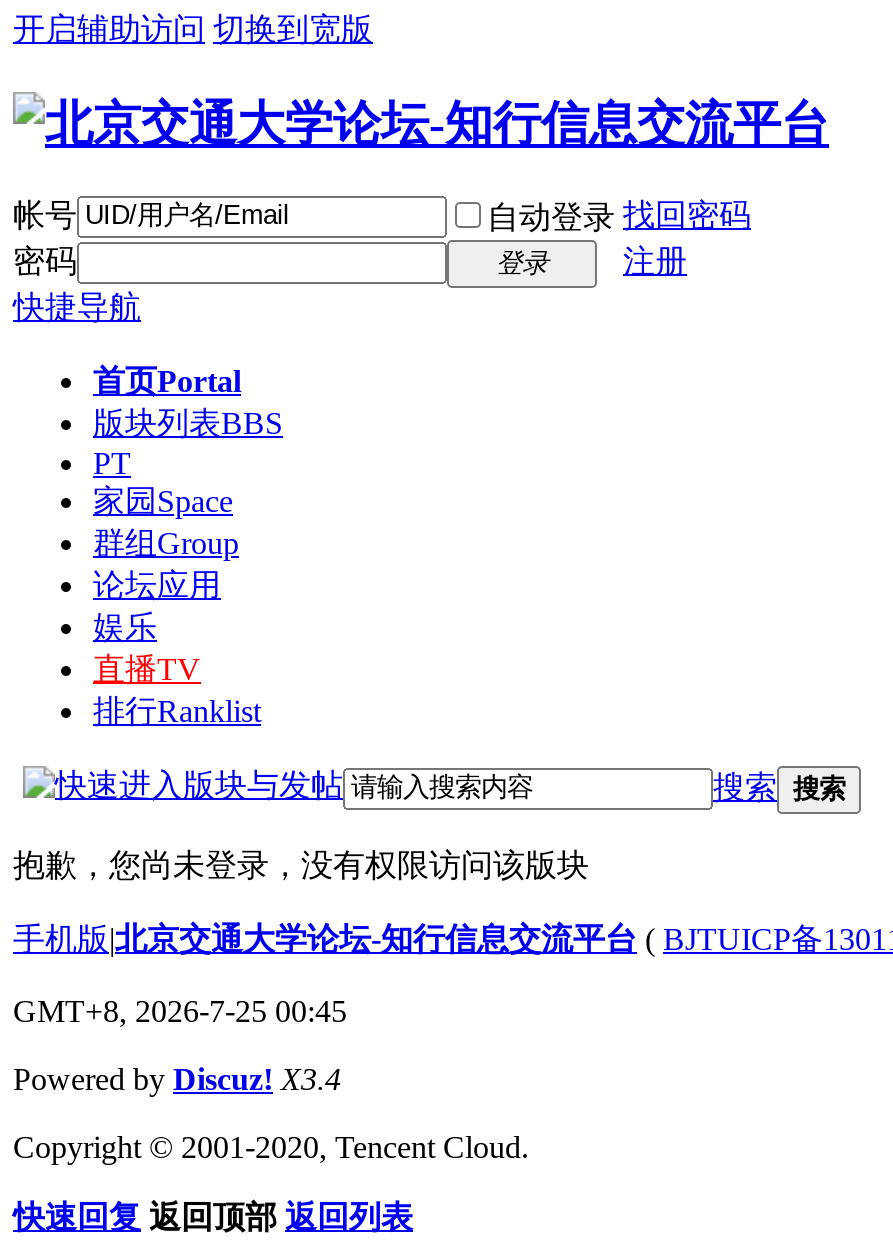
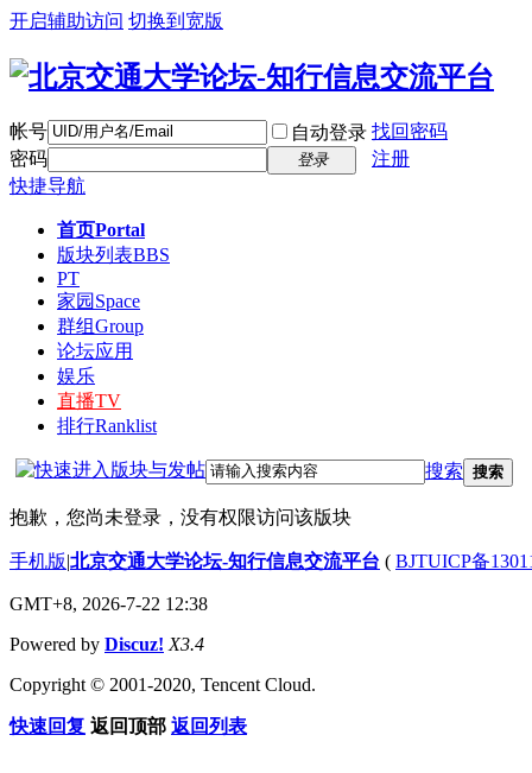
- GMT+8, 2026-7-25 00:45
+ GMT+8, 2026-7-22 12:38
